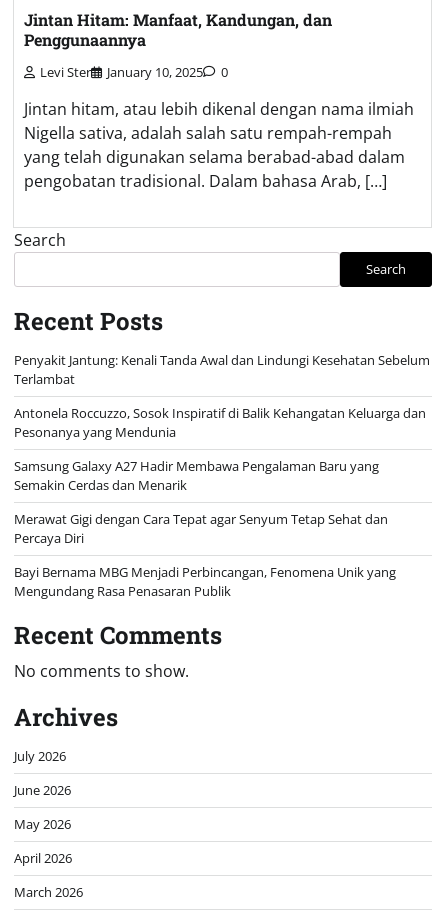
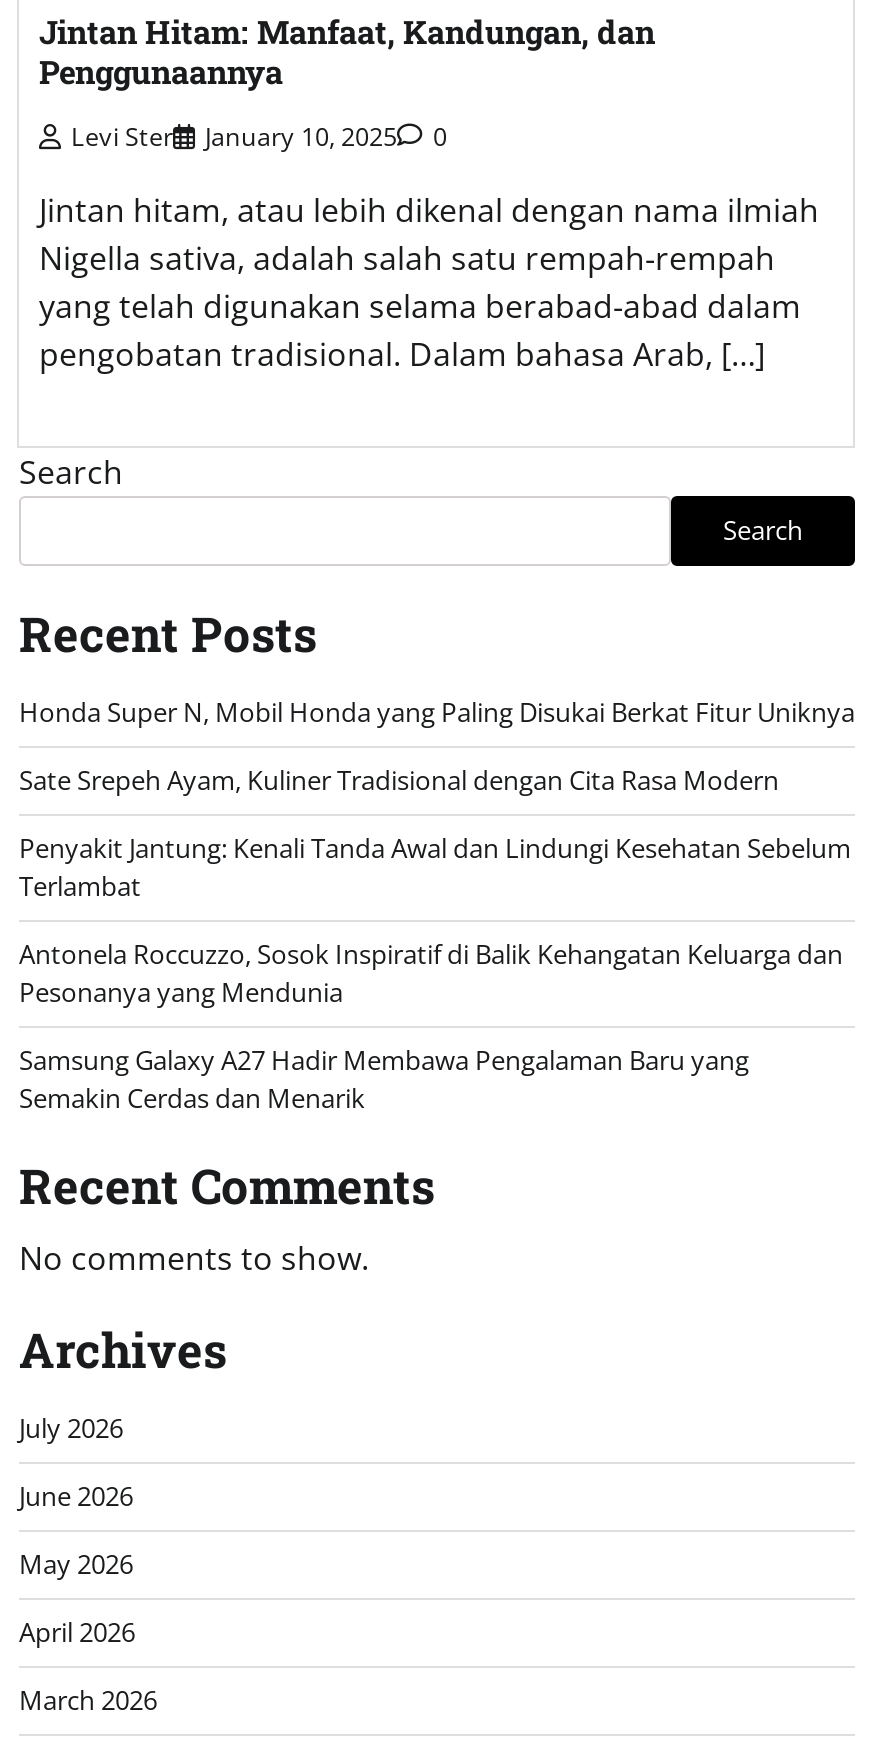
+ Honda Super N, Mobil Honda yang Paling Disukai Berkat Fitur Uniknya
+ Sate Srepeh Ayam, Kuliner Tradisional dengan Cita Rasa Modern

moved down: Penyakit Jantung: Kenali Tanda Awal dan Lindungi Kesehatan Sebelum | Terlambat | Antonela Roccuzzo, Sosok Inspiratif di Balik Kehangatan Keluarga dan | Pesonanya yang Mendunia | Samsung Galaxy A27 Hadir Membawa Pengalaman Baru yang | Semakin Cerdas dan Menarik

- Merawat Gigi dengan Cara Tepat agar Senyum Tetap Sehat dan
- Percaya Diri
- Bayi Bernama MBG Menjadi Perbincangan, Fenomena Unik yang
- Mengundang Rasa Penasaran Publik
